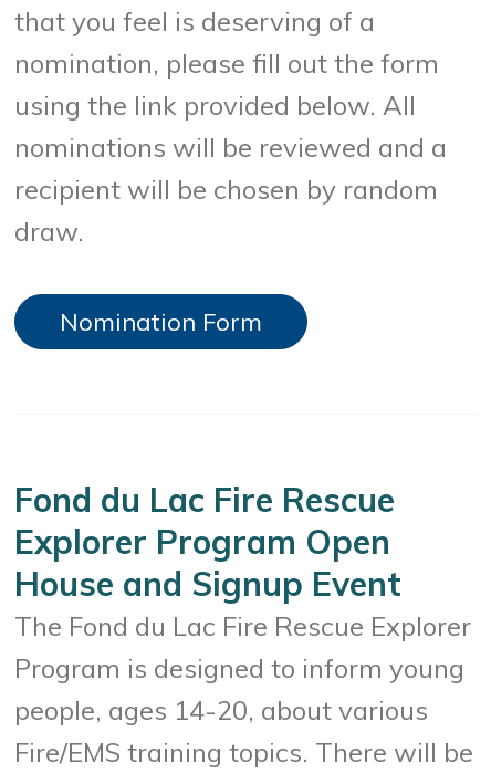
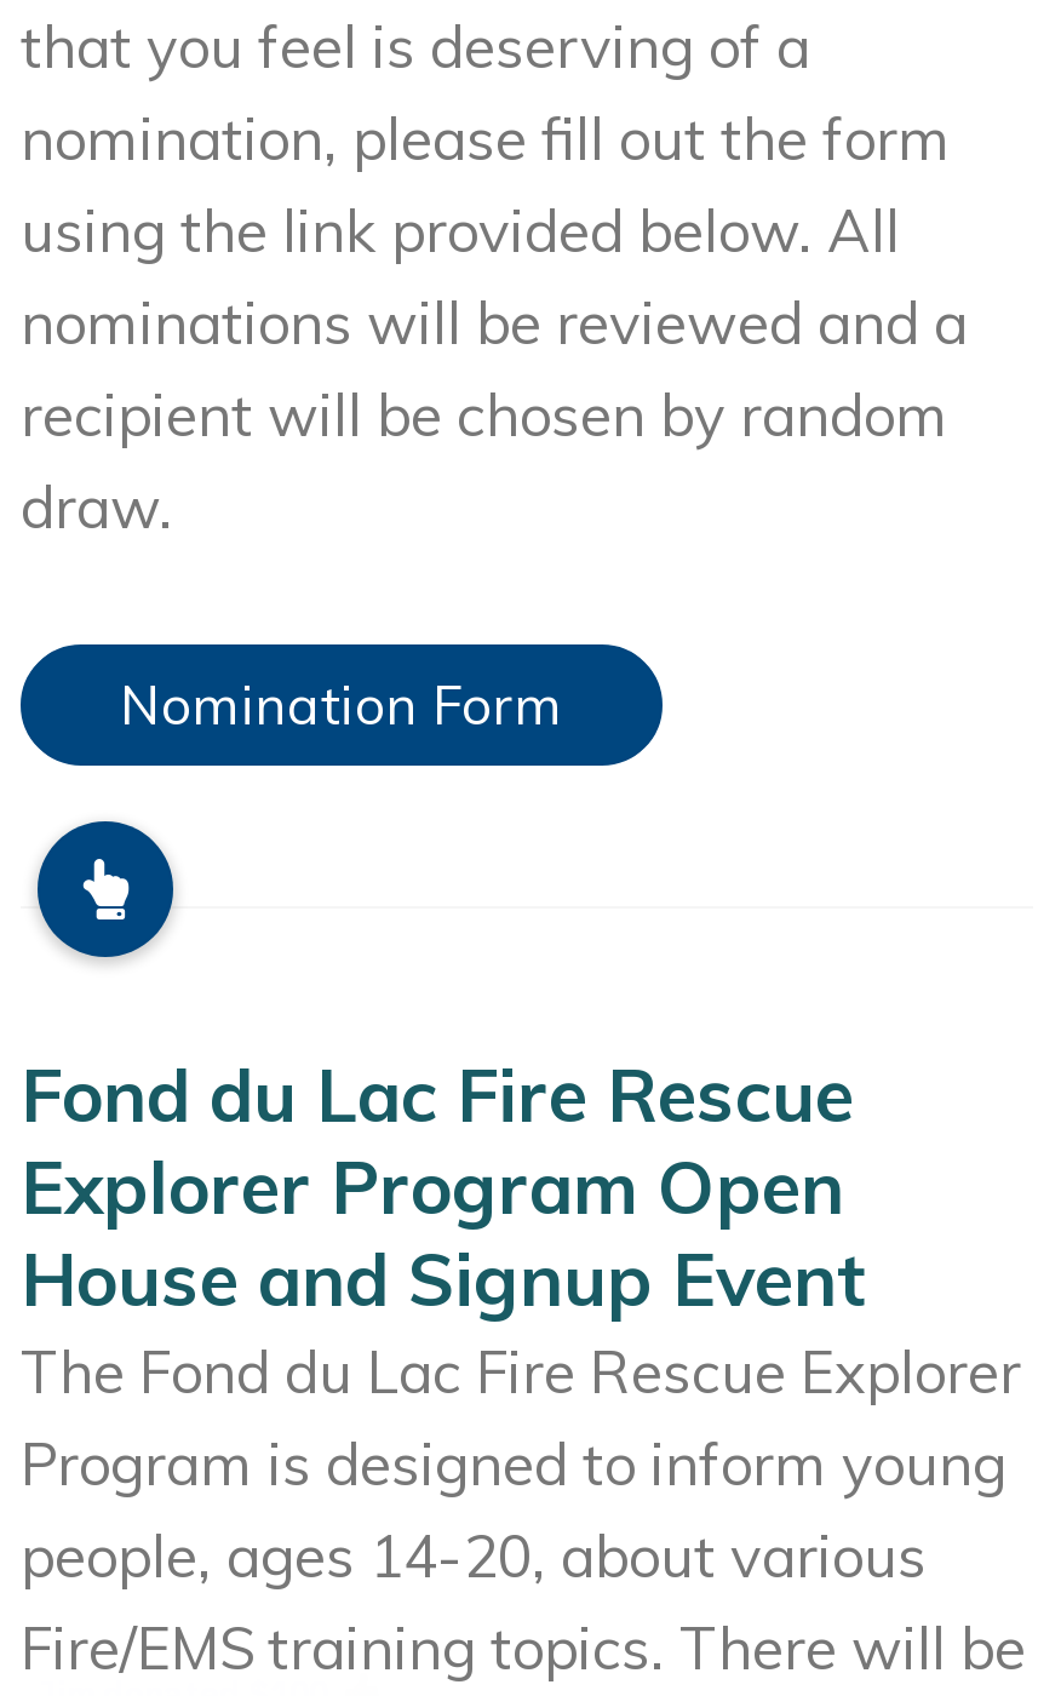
+ [image]
